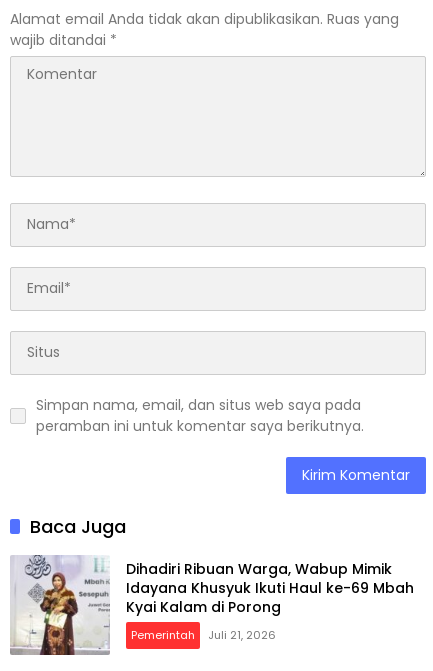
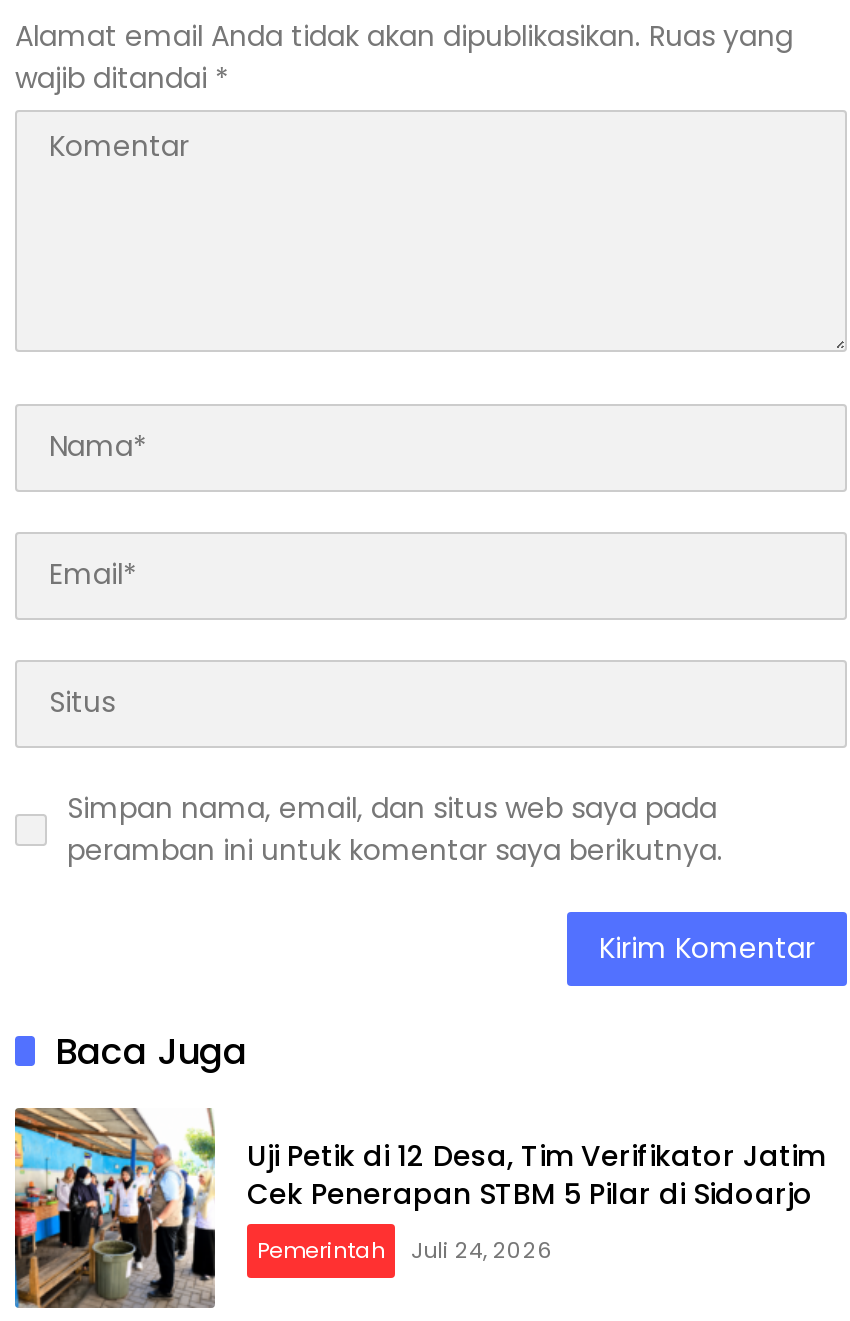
- [image]
- Dihadiri Ribuan Warga, Wabup Mimik
- Idayana Khusyuk Ikuti Haul ke-69 Mbah
- Kyai Kalam di Porong
+ [image]
+ Uji Petik di 12 Desa, Tim Verifikator Jatim
+ Cek Penerapan STBM 5 Pilar di Sidoarjo

- Pemerintah Juli 21, 2026
+ Pemerintah Juli 24, 2026
